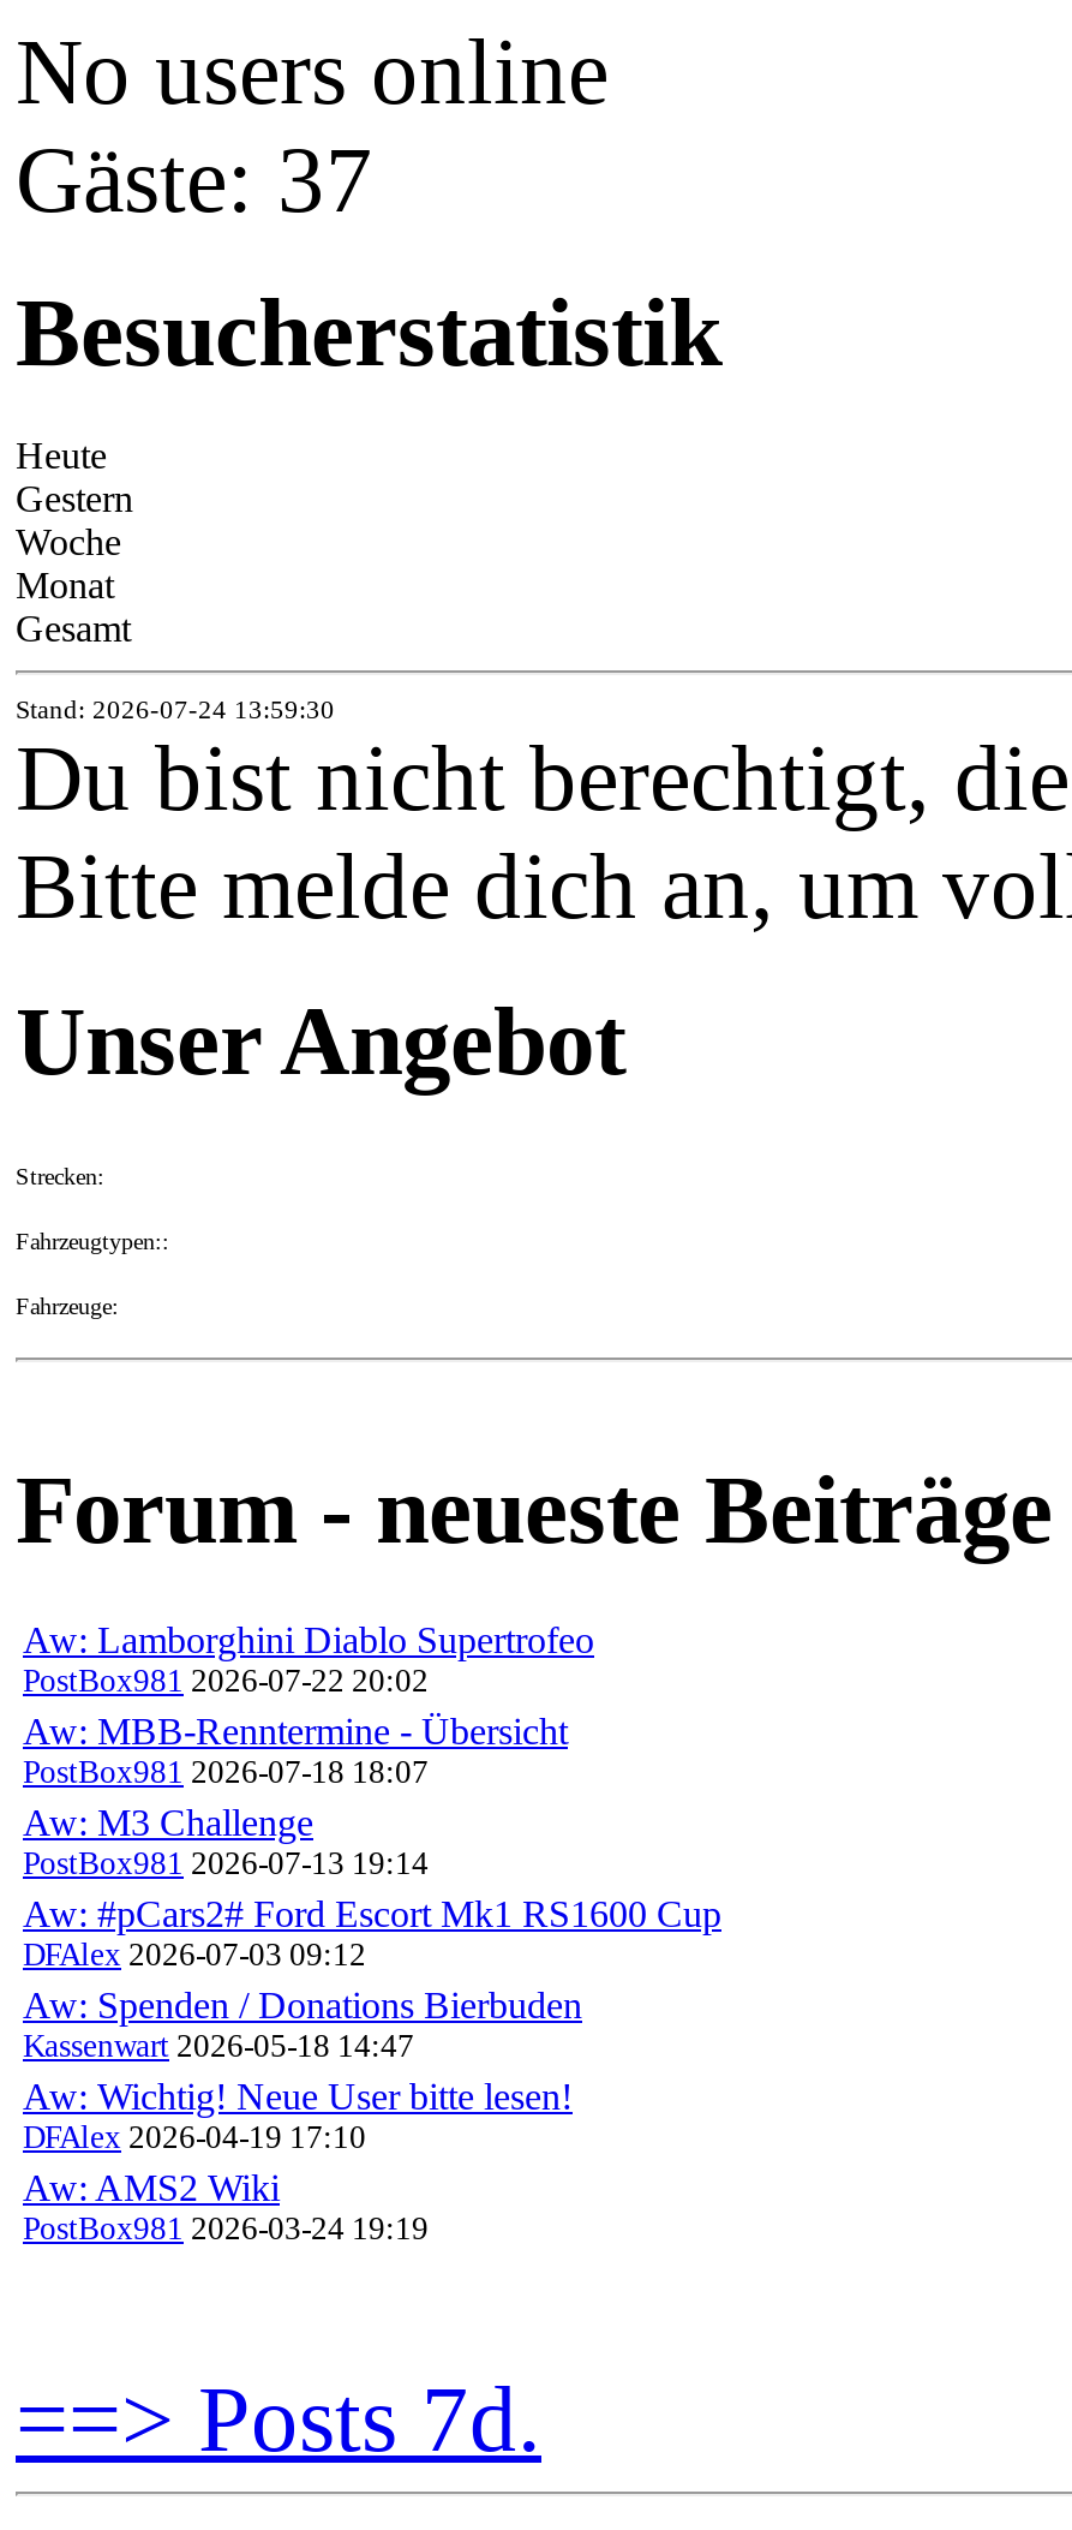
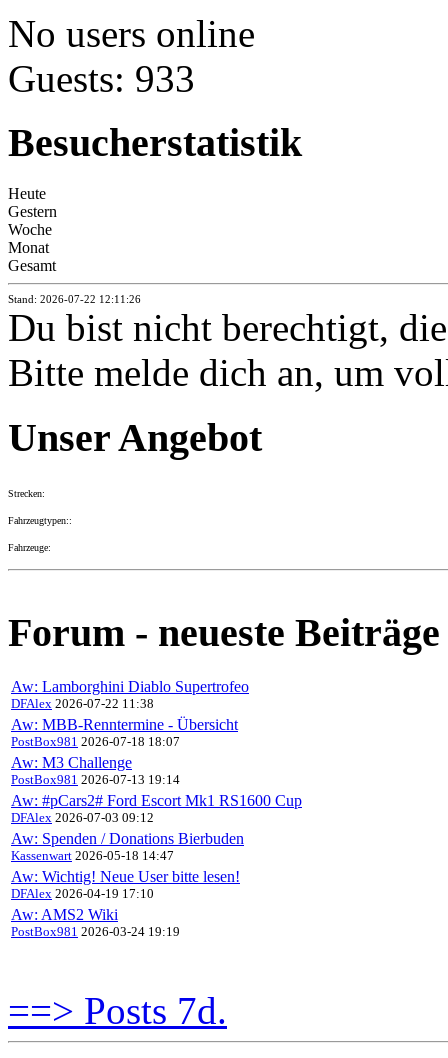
- Gäste: 37
+ Guests: 933

- Stand: 2026-07-24 13:59:30
+ Stand: 2026-07-22 12:11:26

- PostBox981 2026-07-22 20:02
+ DFAlex 2026-07-22 11:38
